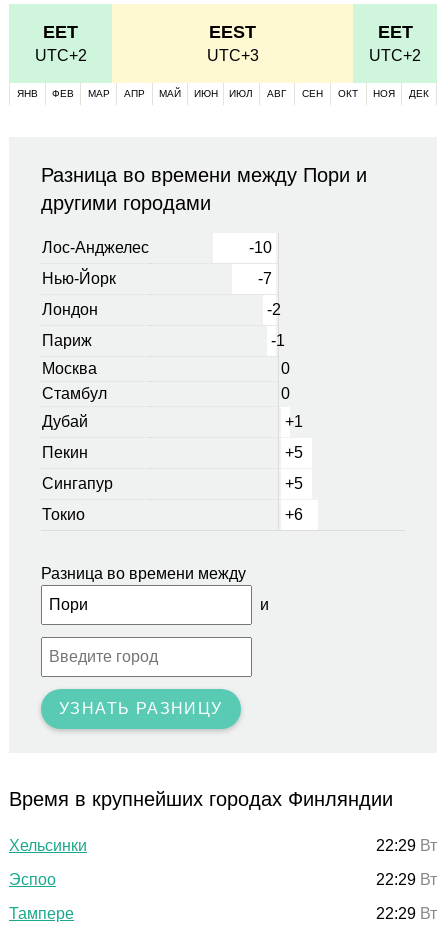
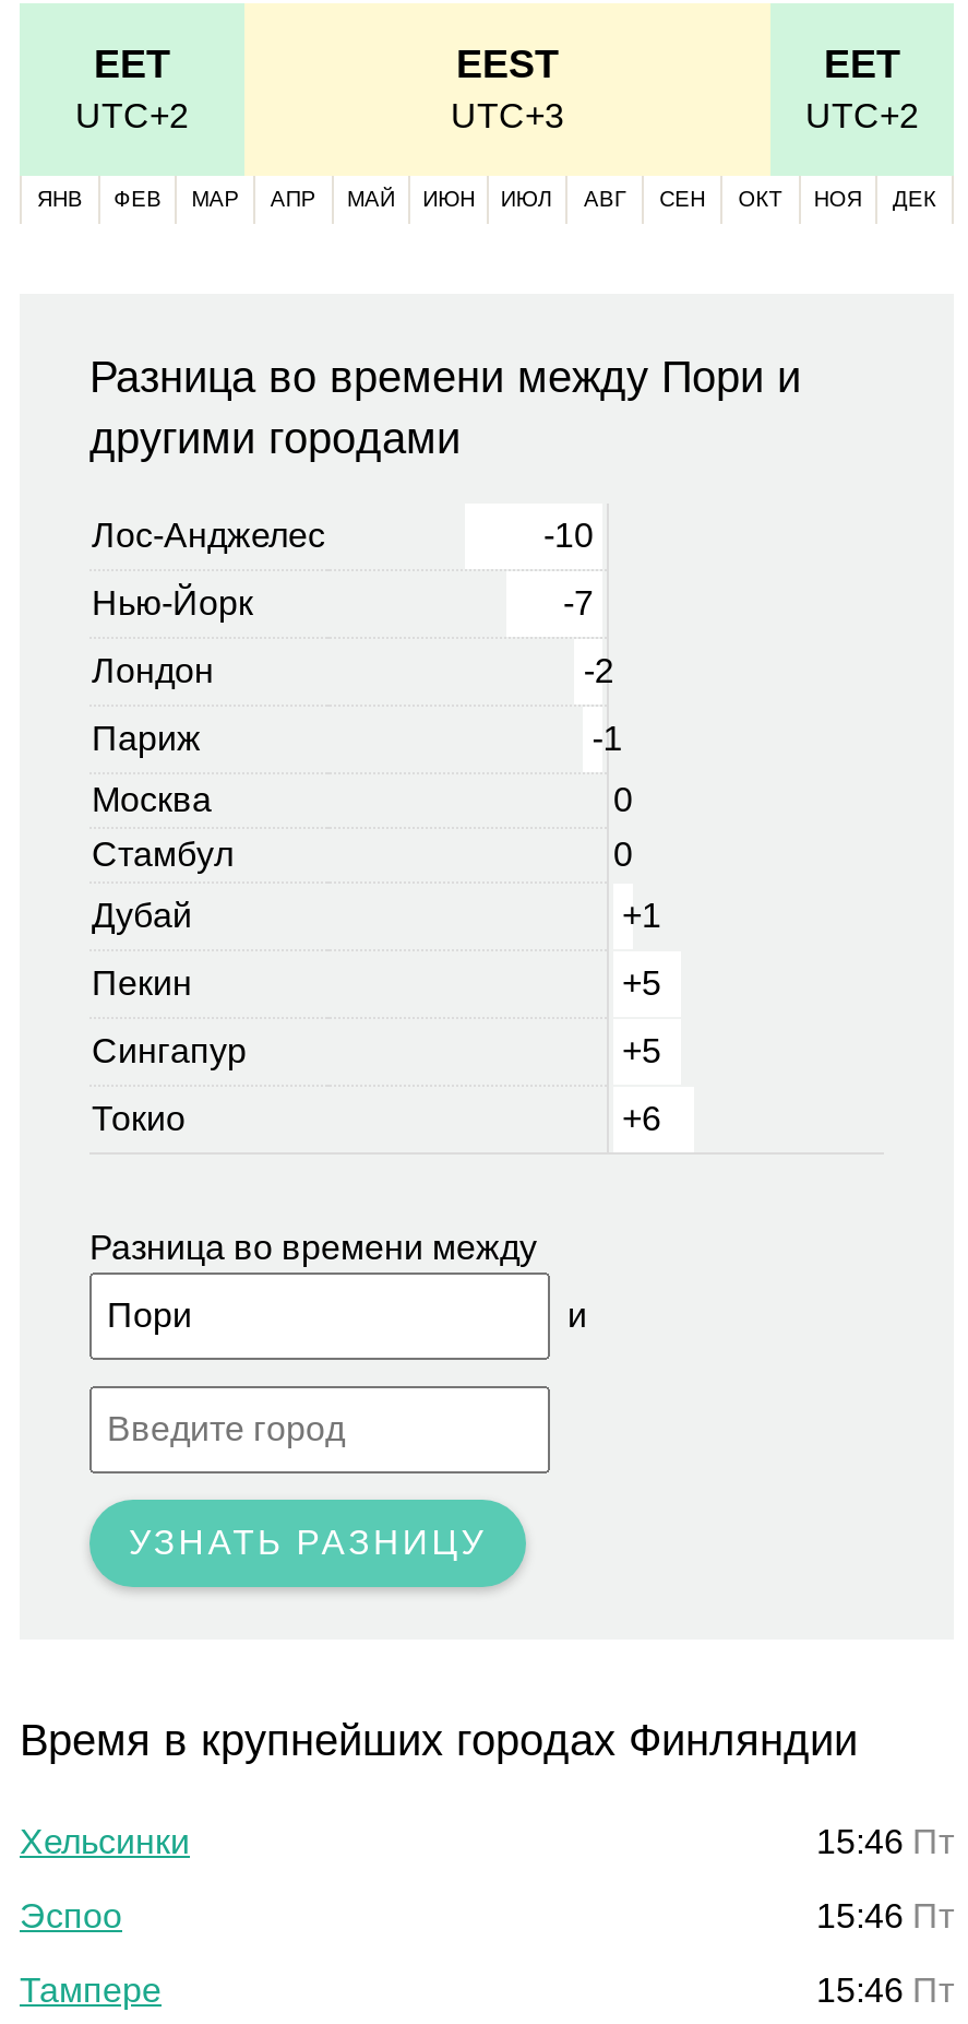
- 22:29 Вт
+ 15:46 Пт

- 22:29 Вт
+ 15:46 Пт

- 22:29 Вт
+ 15:46 Пт
